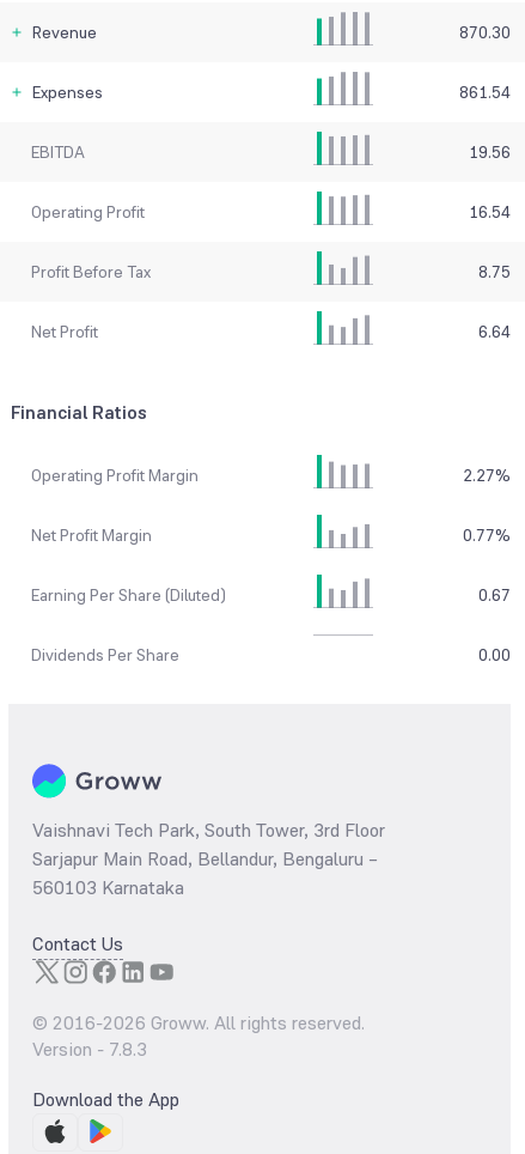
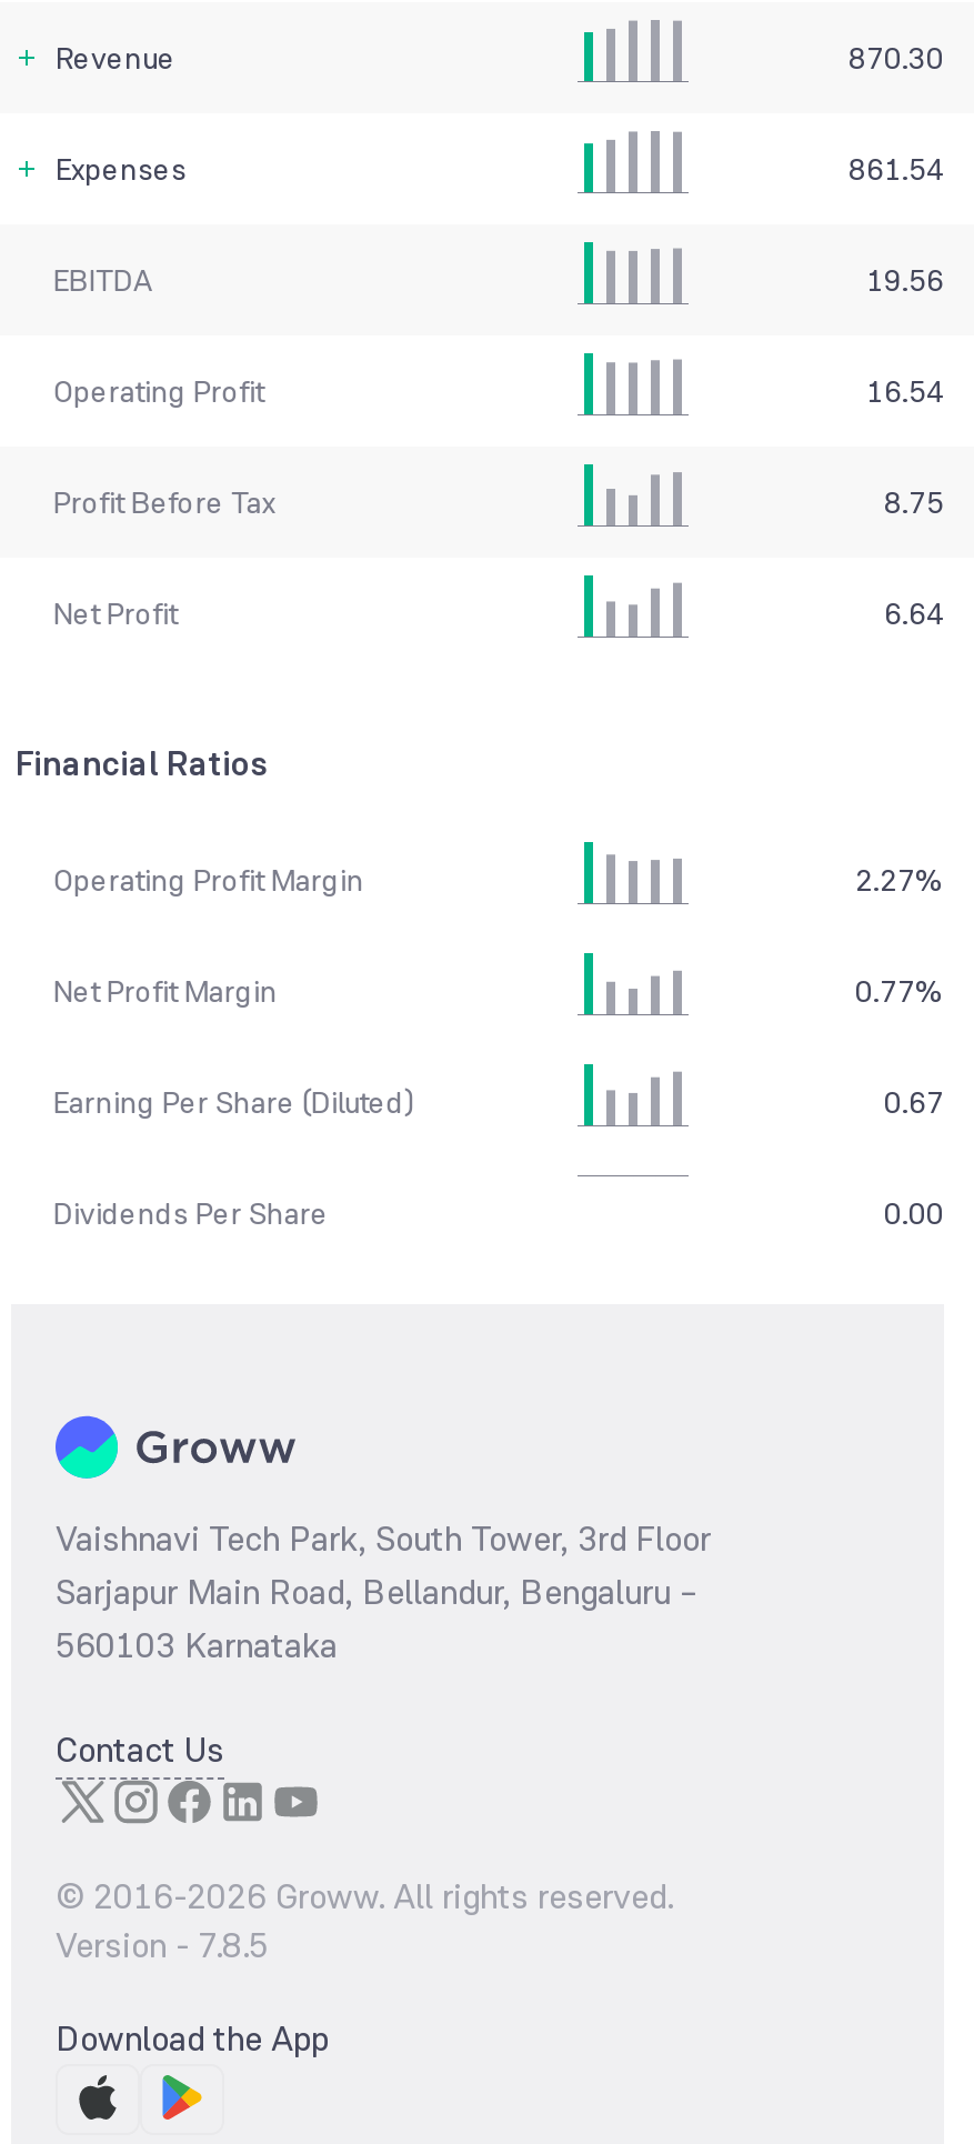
- Version - 7.8.3
+ Version - 7.8.5
